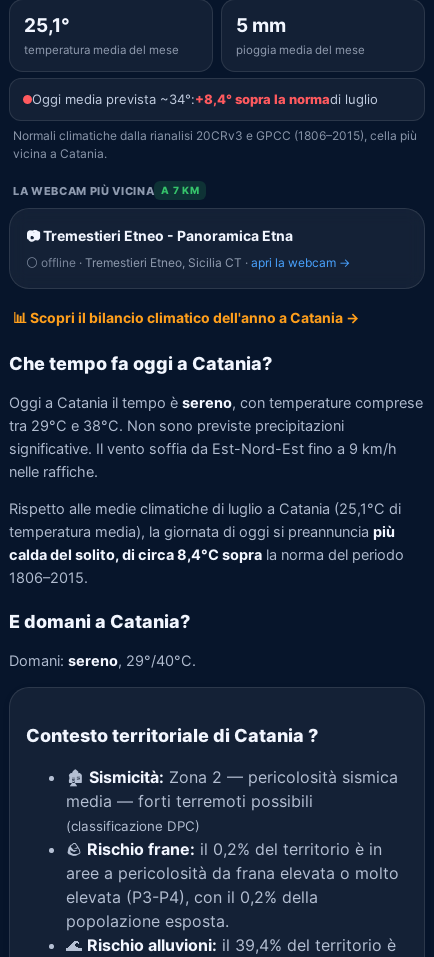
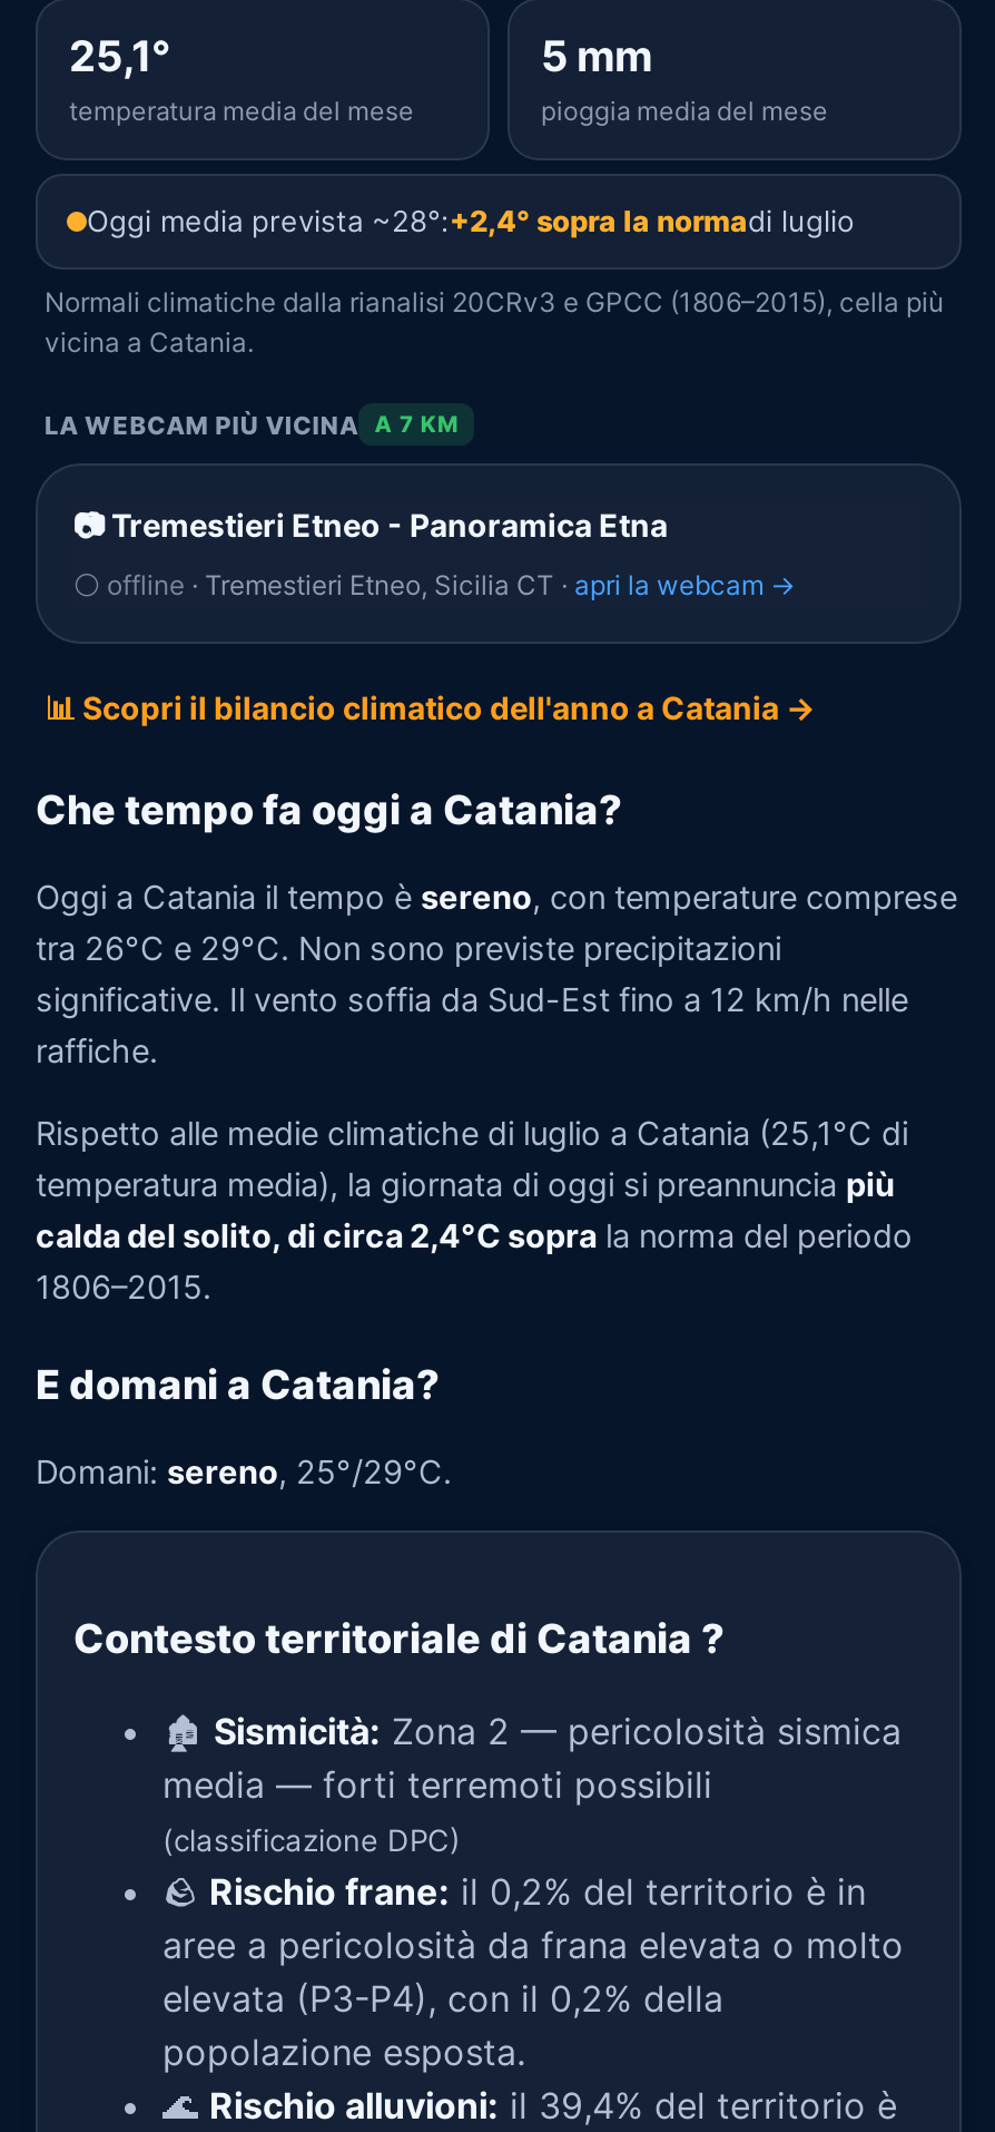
- Oggi media prevista ~34°:+8,4° sopra la normadi luglio
+ Oggi media prevista ~28°:+2,4° sopra la normadi luglio

- tra 29°C e 38°C. Non sono previste precipitazioni
- significative. Il vento soffia da Est-Nord-Est fino a 9 km/h
- nelle raffiche.
+ tra 26°C e 29°C. Non sono previste precipitazioni
+ significative. Il vento soffia da Sud-Est fino a 12 km/h nelle
+ raffiche.

- calda del solito, di circa 8,4°C sopra la norma del periodo
+ calda del solito, di circa 2,4°C sopra la norma del periodo

- Domani: sereno, 29°/40°C.
+ Domani: sereno, 25°/29°C.
